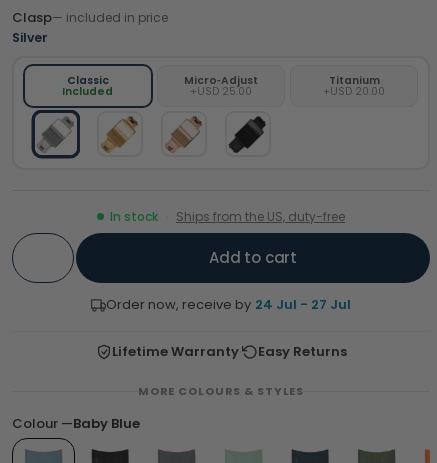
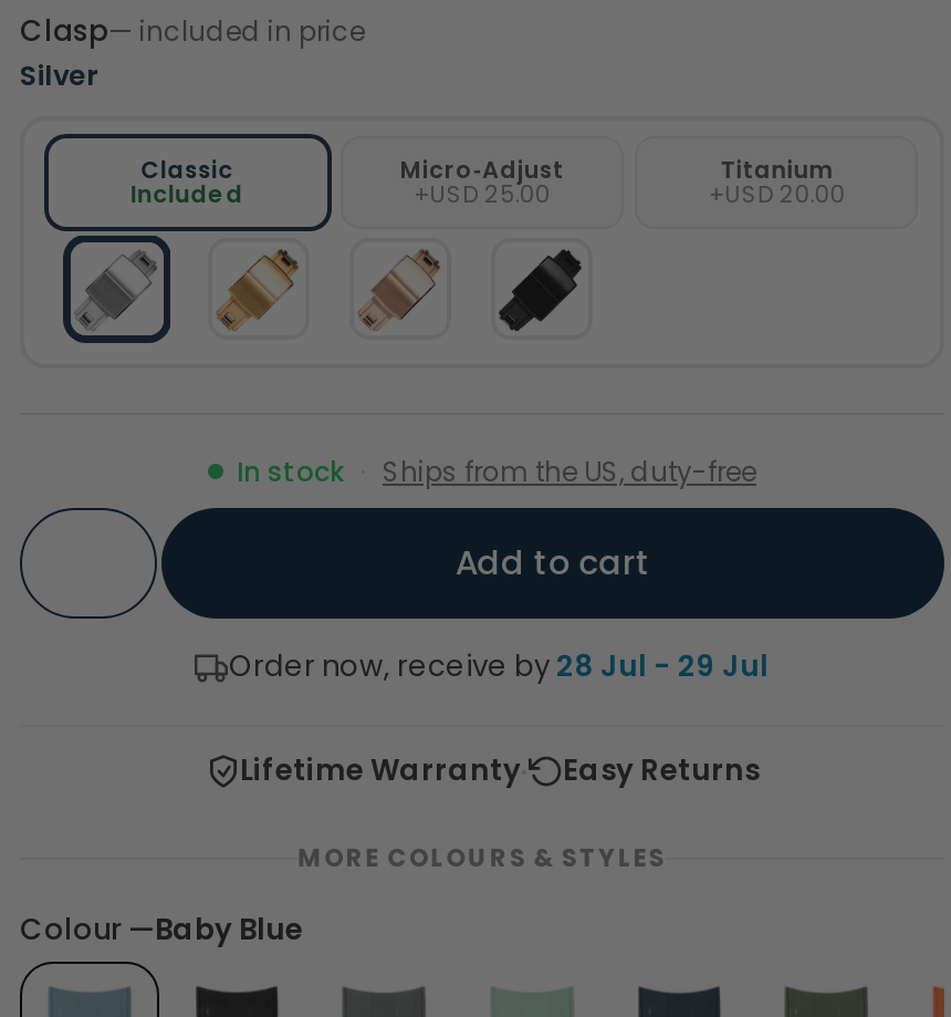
- Order now, receive by 24 Jul - 27 Jul
+ Order now, receive by 28 Jul - 29 Jul
